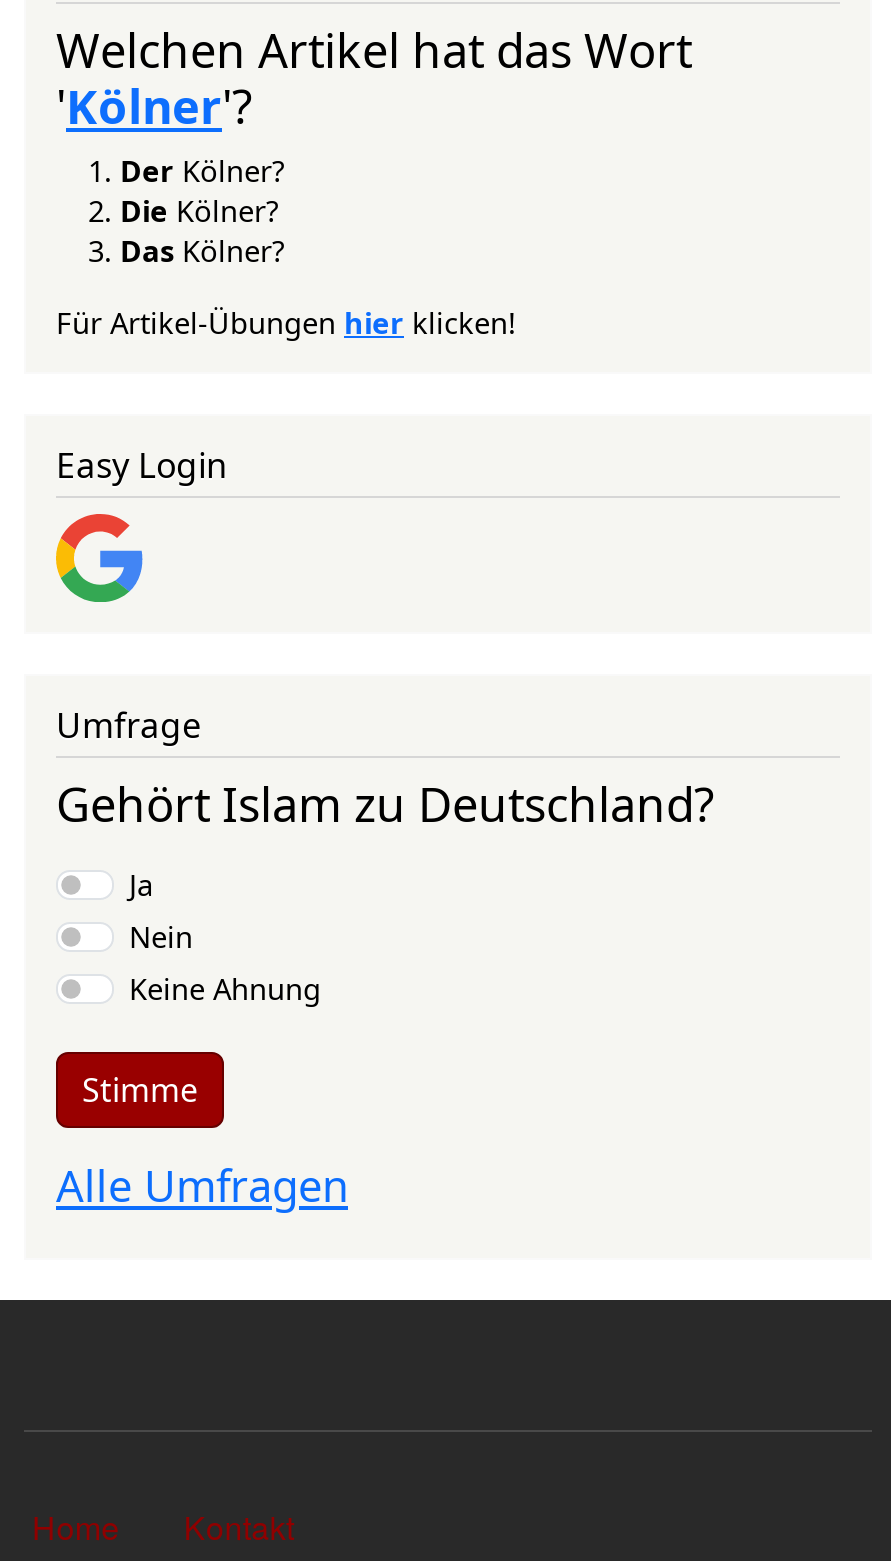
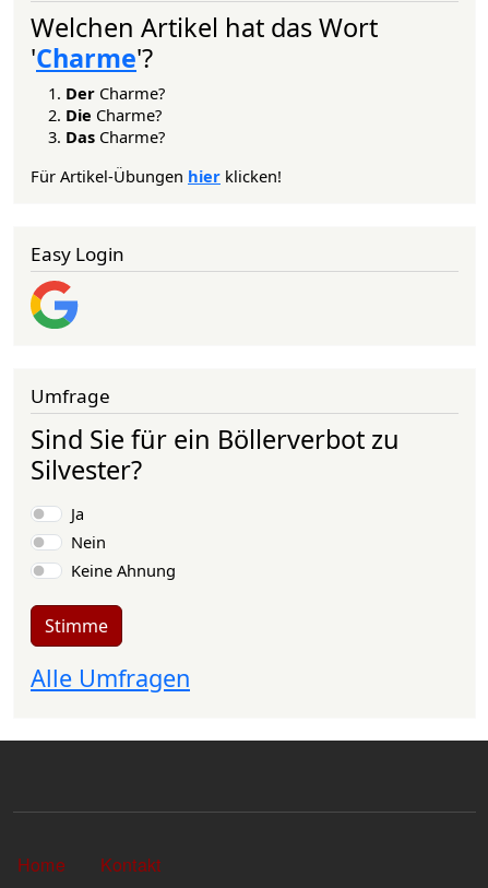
- 'Kölner'?
- Der Kölner?
- Die Kölner?
- Das Kölner?
+ 'Charme'?
+ Der Charme?
+ Die Charme?
+ Das Charme?

- Gehört Islam zu Deutschland?
+ Sind Sie für ein Böllerverbot zu
+ Silvester?
